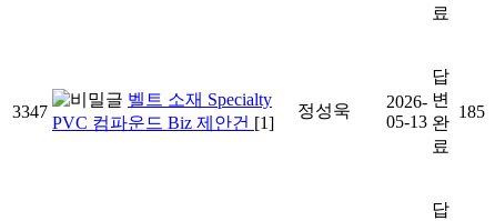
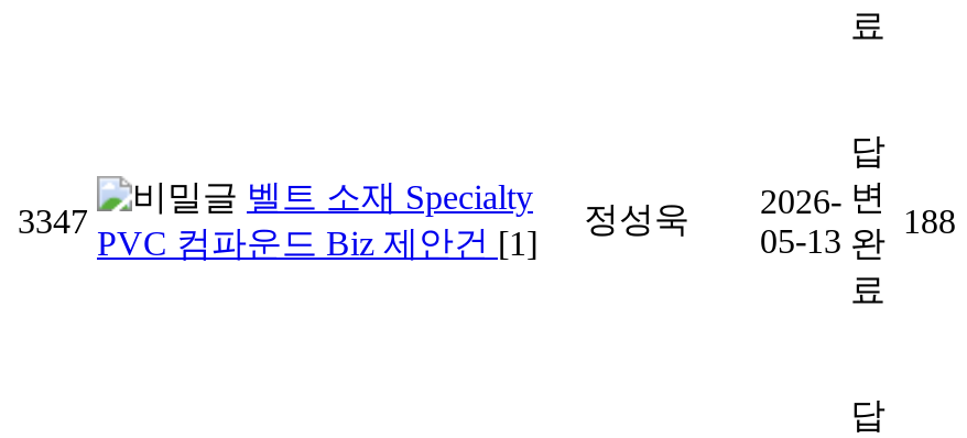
- 185
+ 188
